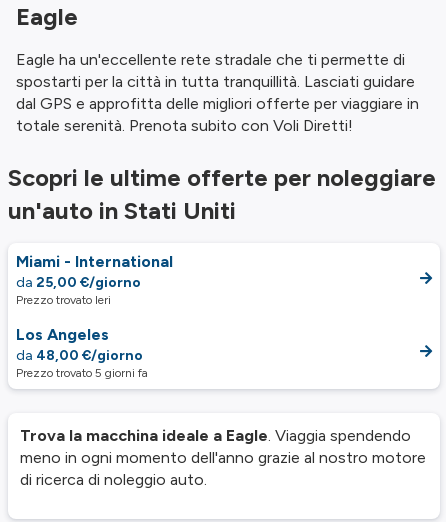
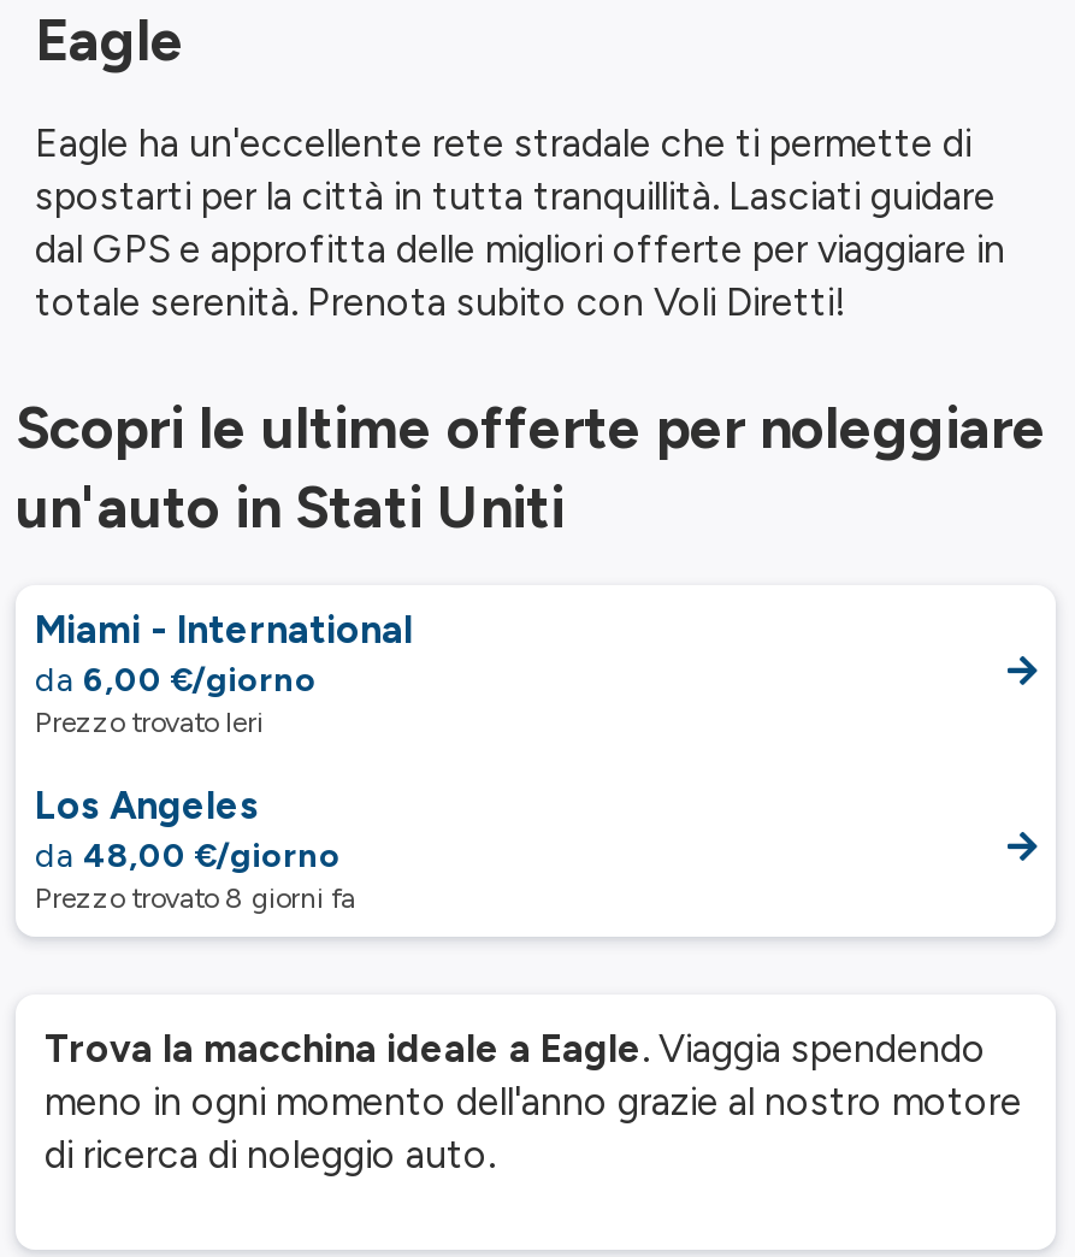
- da 25,00 €/giorno
+ da 6,00 €/giorno

- Prezzo trovato 5 giorni fa
+ Prezzo trovato 8 giorni fa
